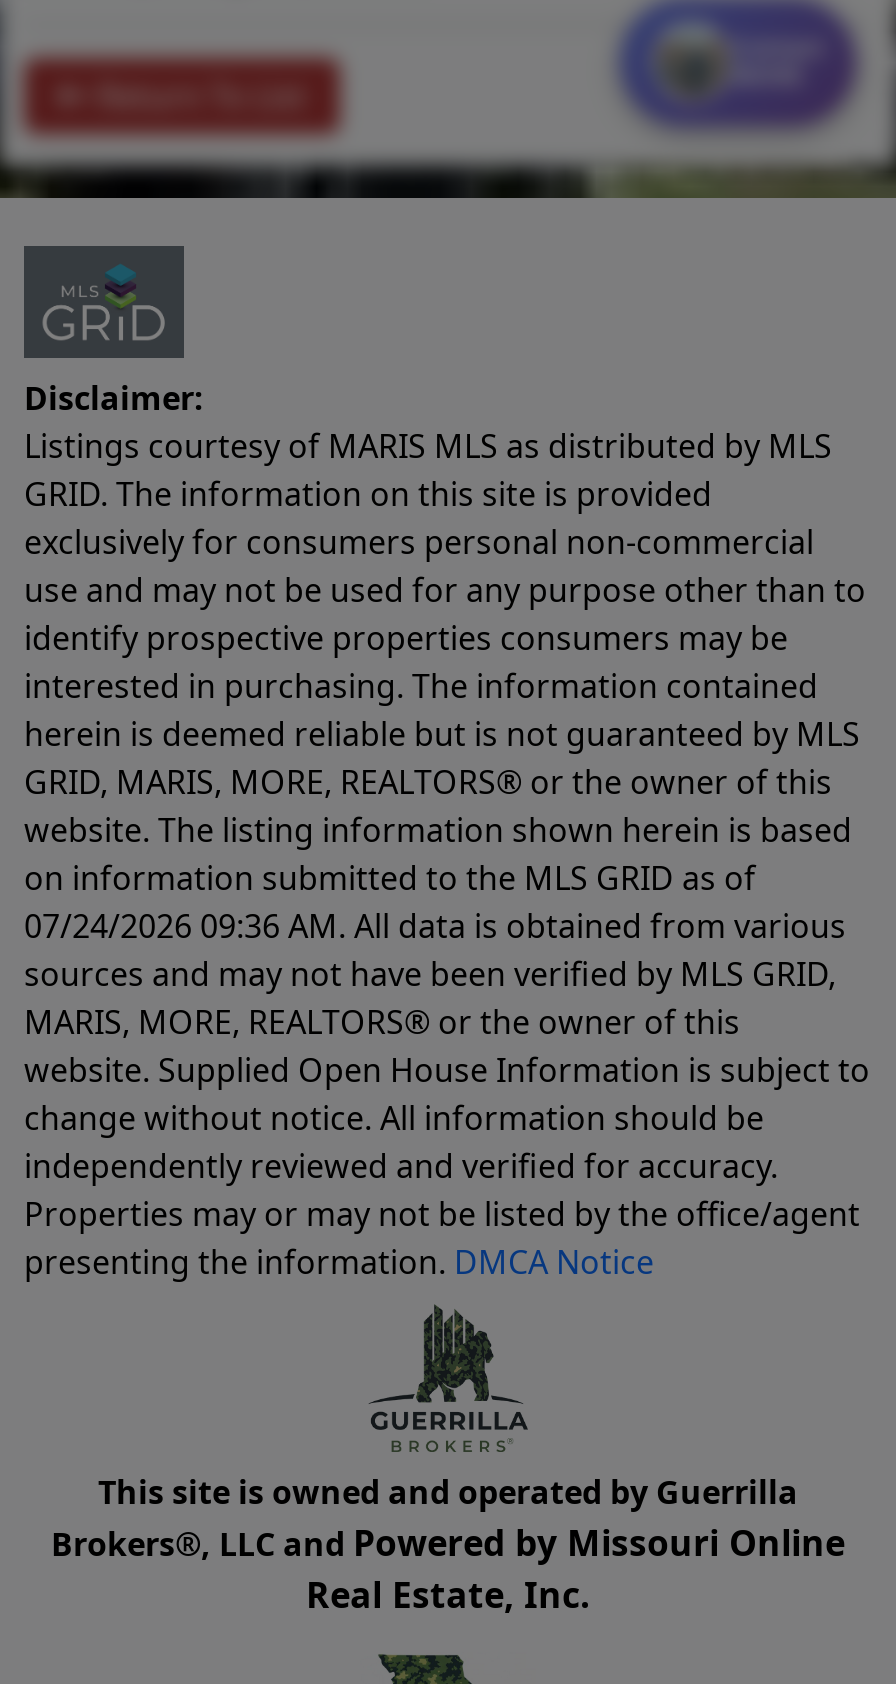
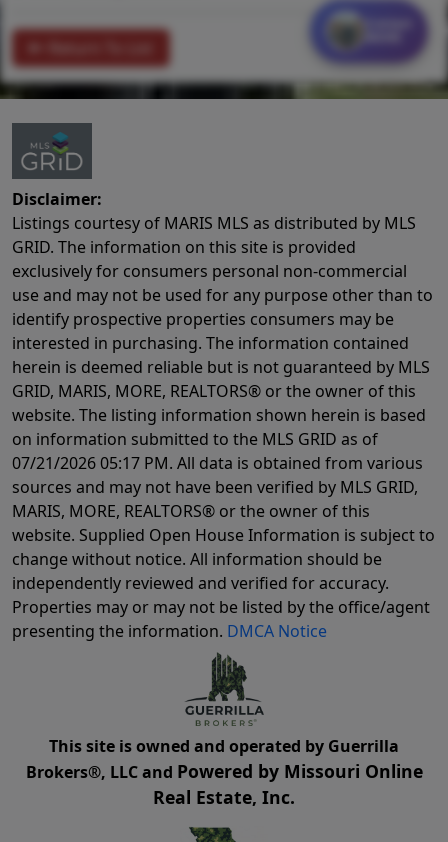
- 07/24/2026 09:36 AM. All data is obtained from various
+ 07/21/2026 05:17 PM. All data is obtained from various
